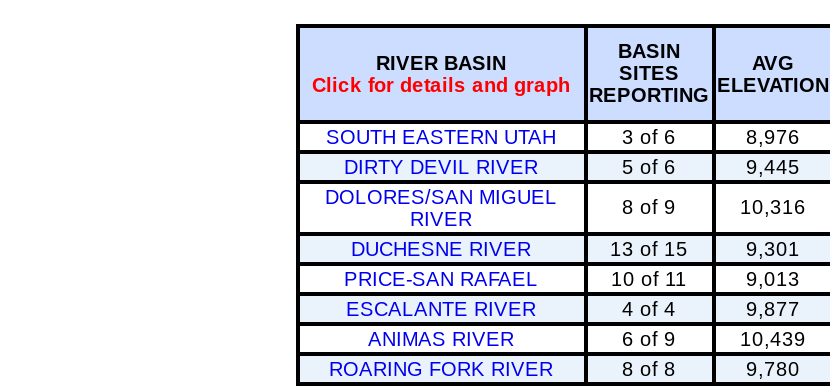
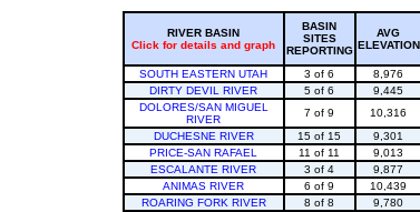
- 8 of 9
+ 7 of 9

- 13 of 15
+ 15 of 15

- 10 of 11
+ 11 of 11

- 4 of 4
+ 3 of 4
